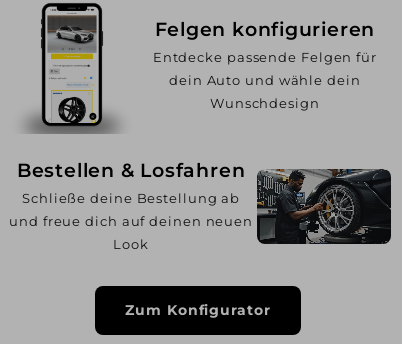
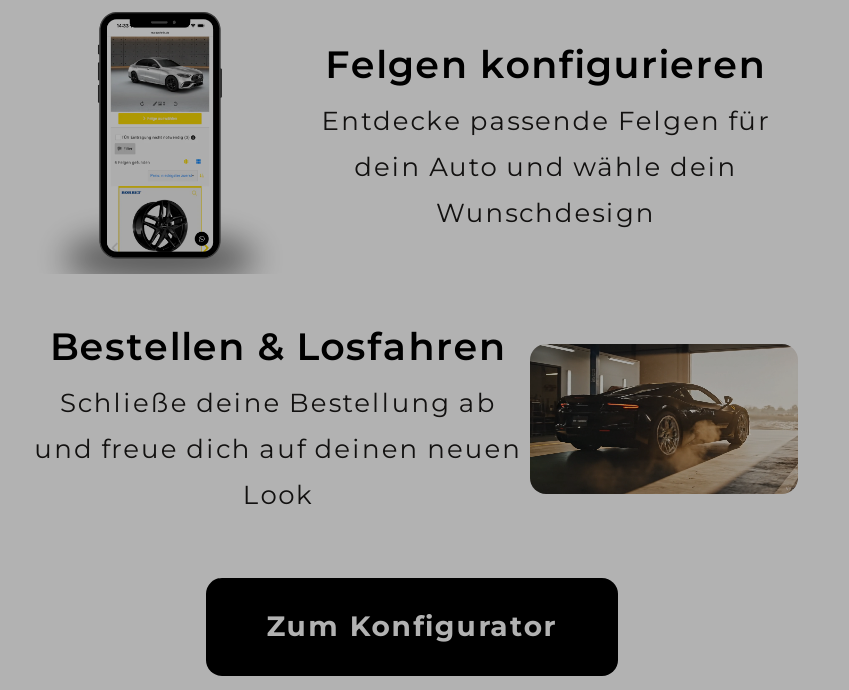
- [image]
+ [image]
